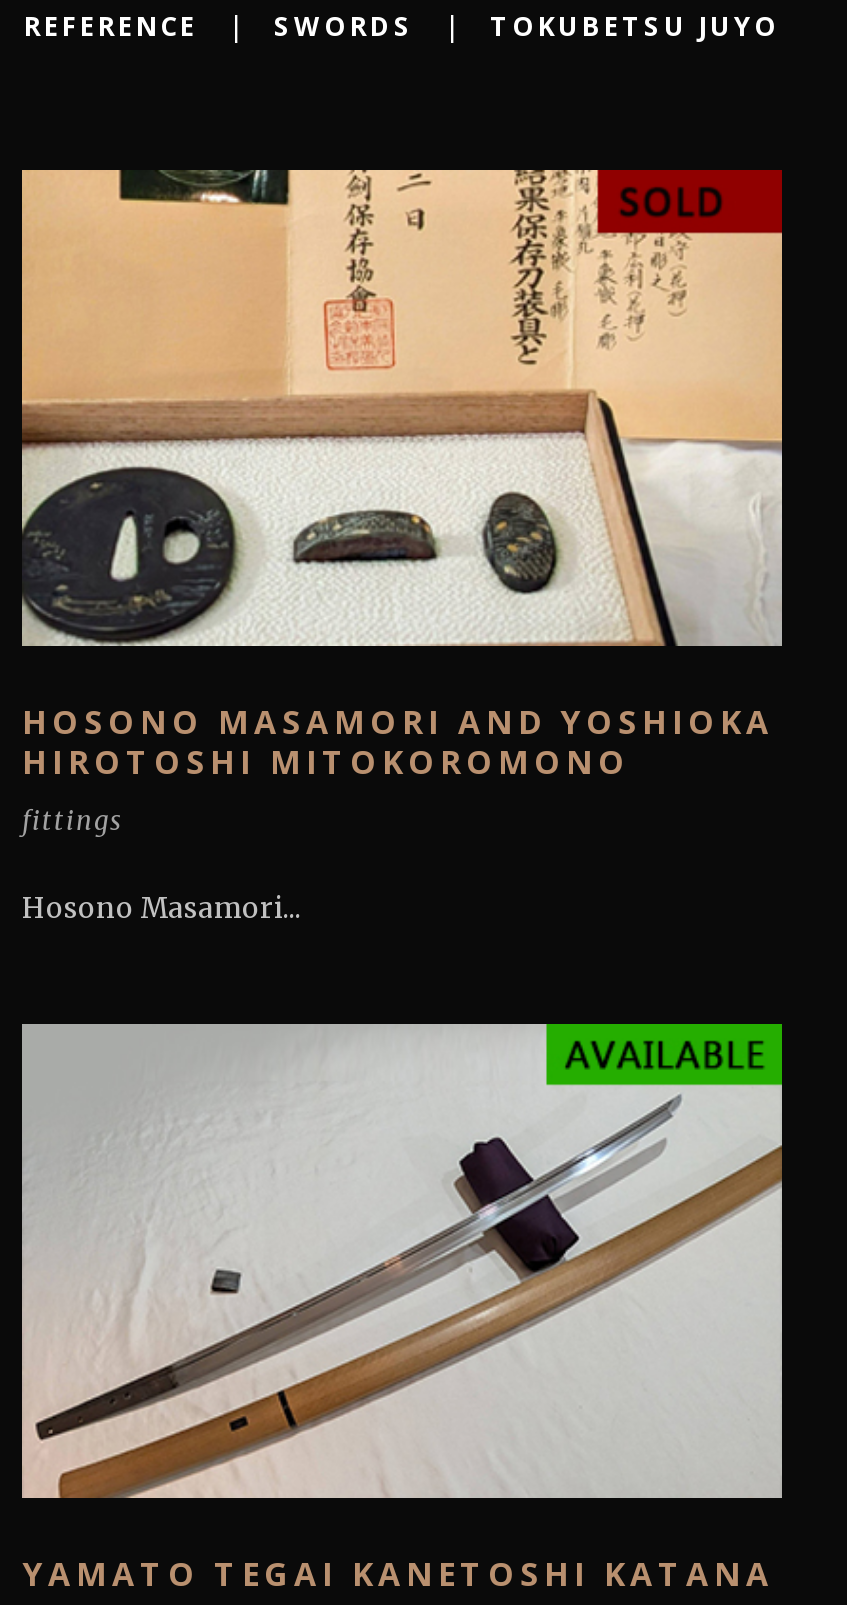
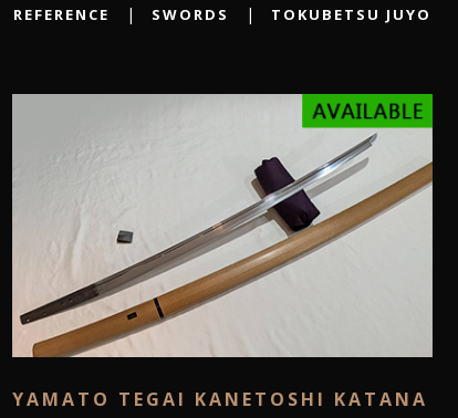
- [image]
- HOSONO MASAMORI AND YOSHIOKA
- HIROTOSHI MITOKOROMONO
- fittings
- Hosono Masamori...
